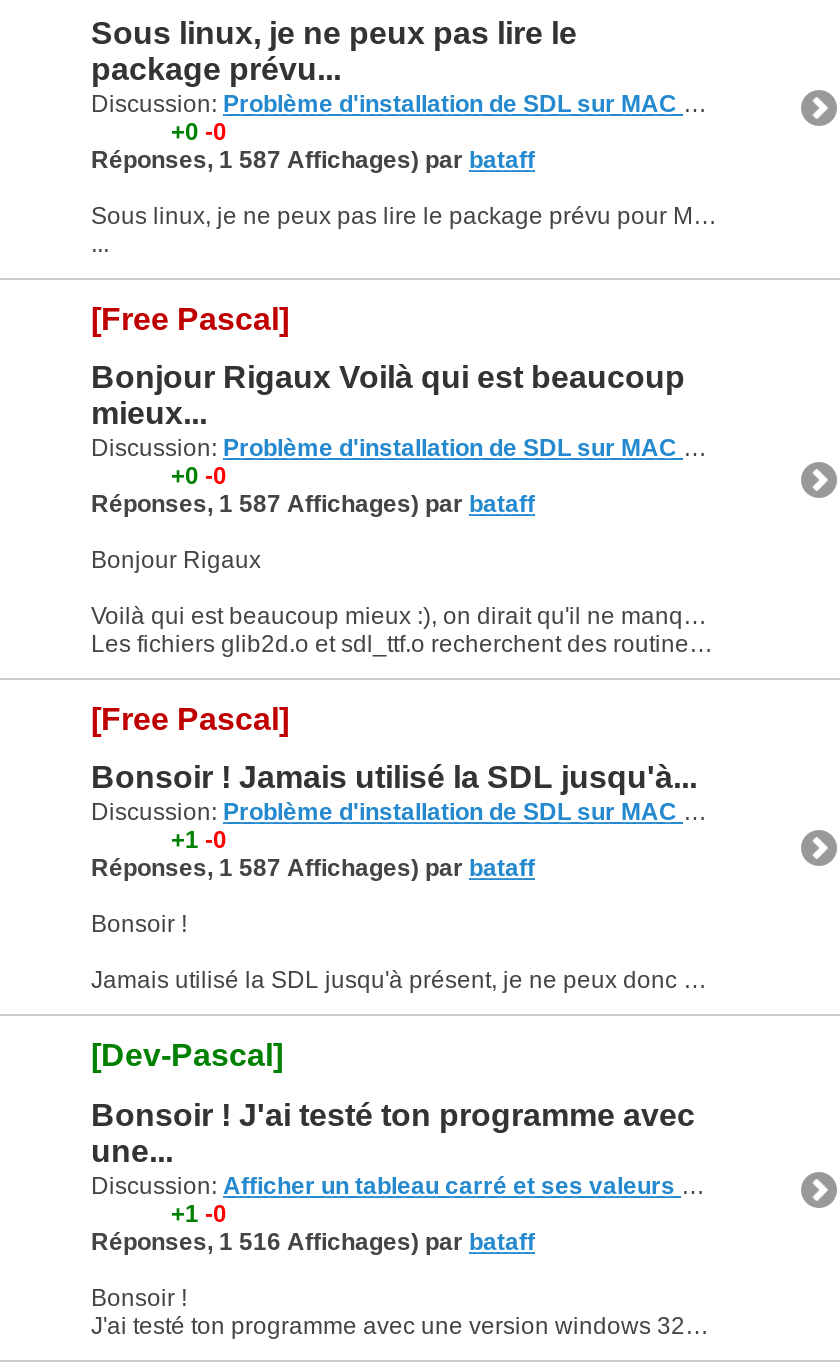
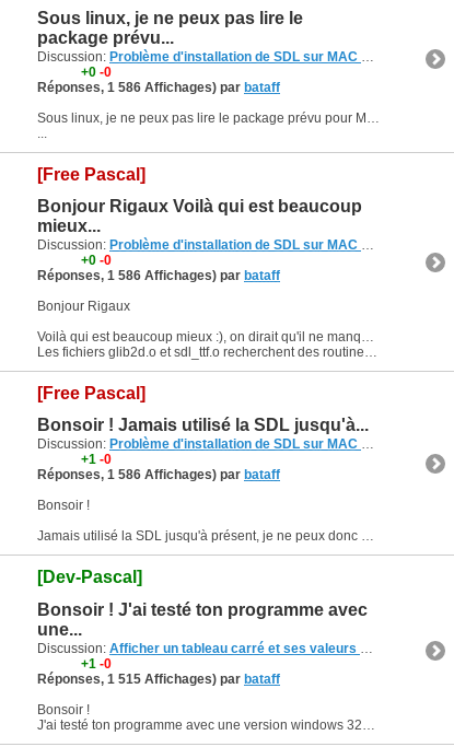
- Réponses, 1 587 Affichages) par bataff
+ Réponses, 1 586 Affichages) par bataff

- Réponses, 1 587 Affichages) par bataff
+ Réponses, 1 586 Affichages) par bataff

- Réponses, 1 587 Affichages) par bataff
+ Réponses, 1 586 Affichages) par bataff

- Réponses, 1 516 Affichages) par bataff
+ Réponses, 1 515 Affichages) par bataff
